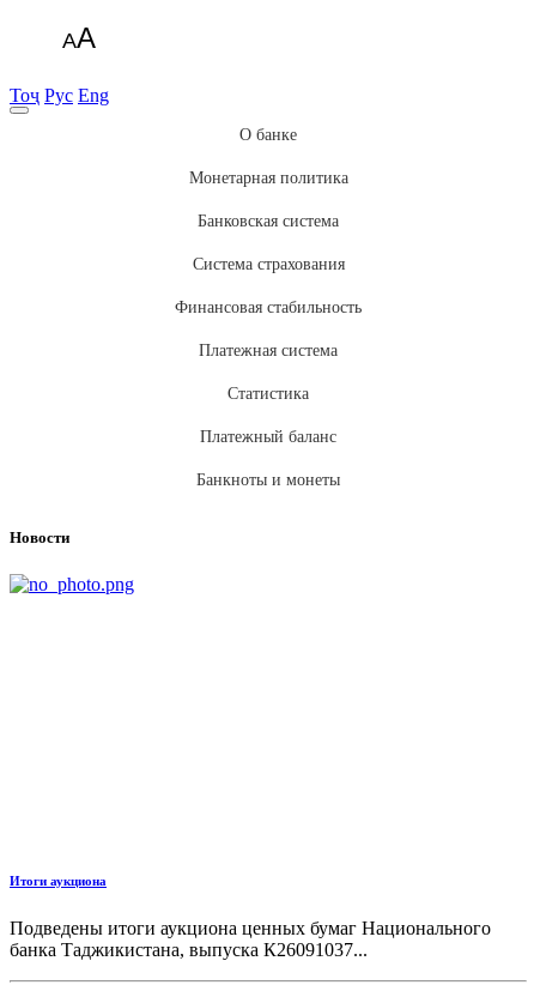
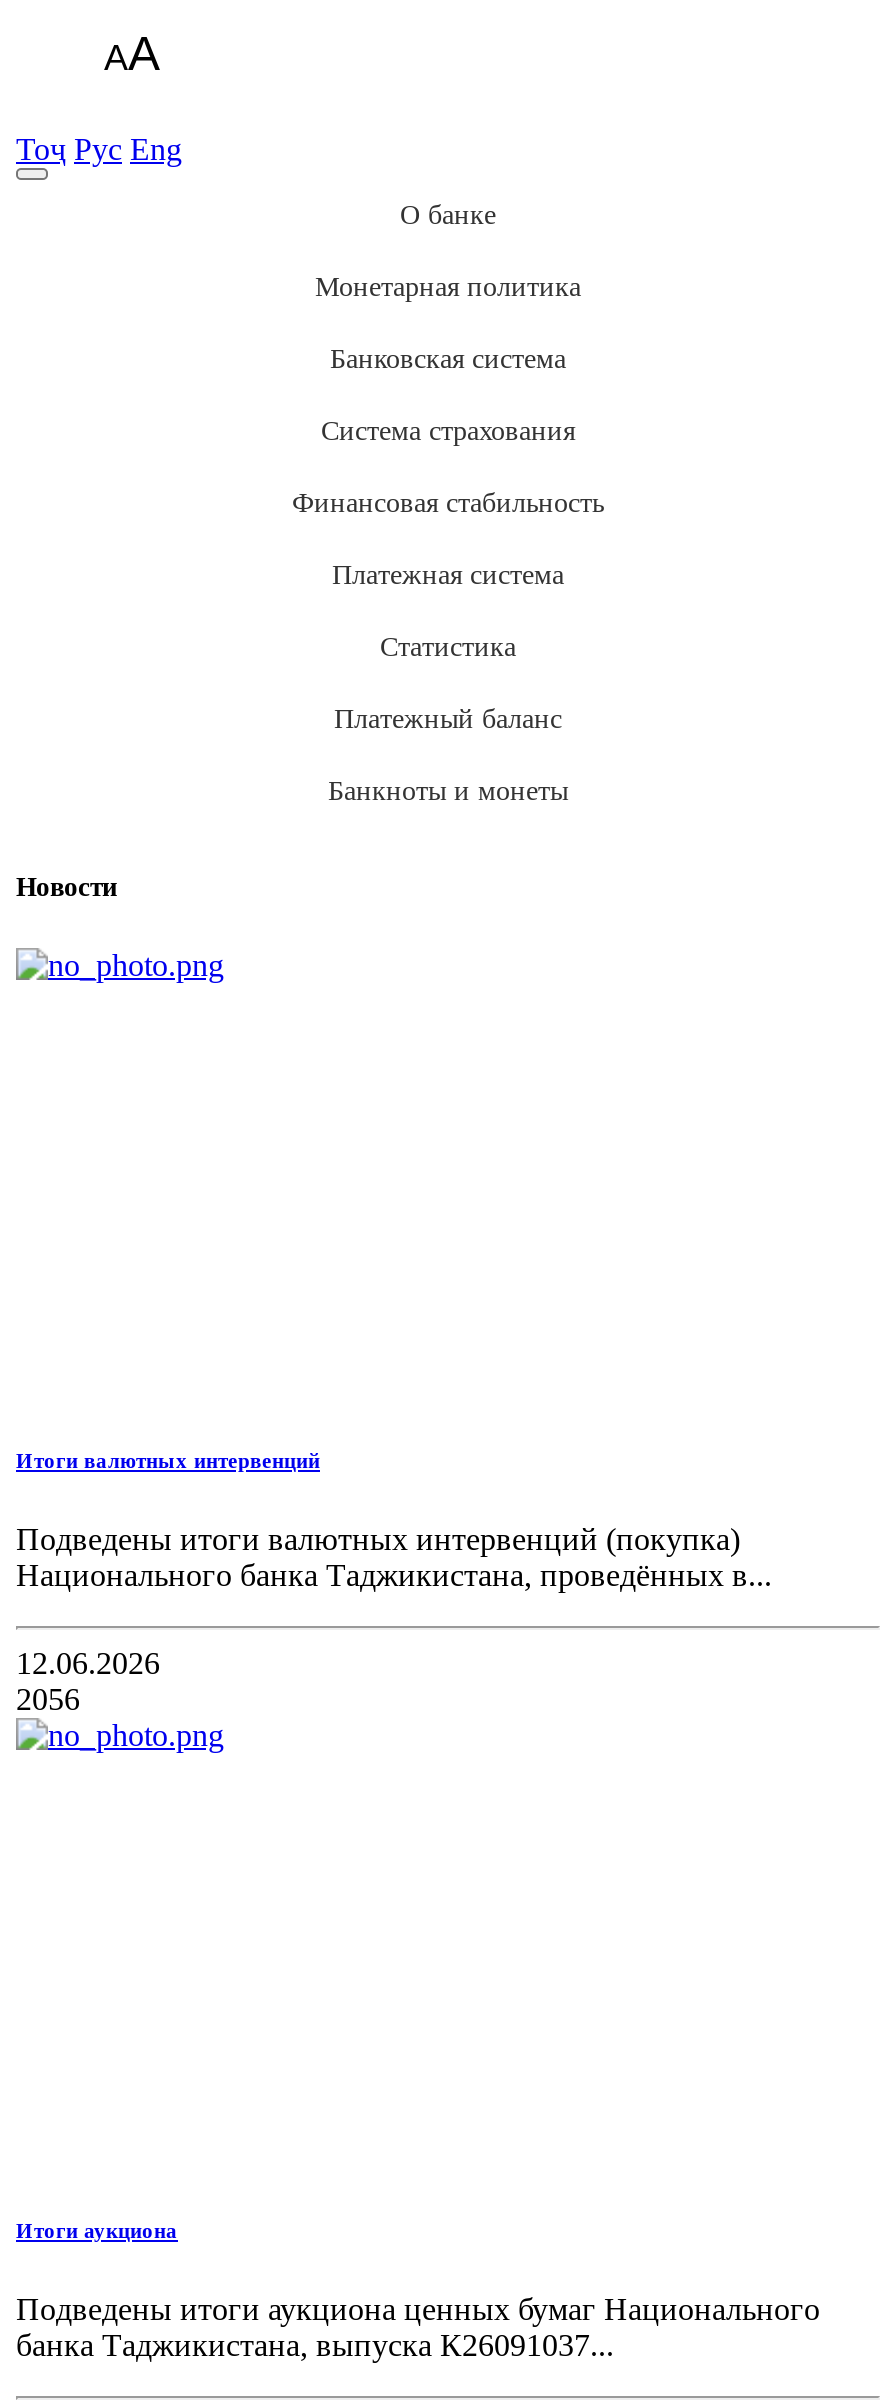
+ Итоги валютных интервенций
+ Подведены итоги валютных интервенций (покупка)
+ Национального банка Таджикистана, проведённых в...
+ 12.06.2026
+ 2056
